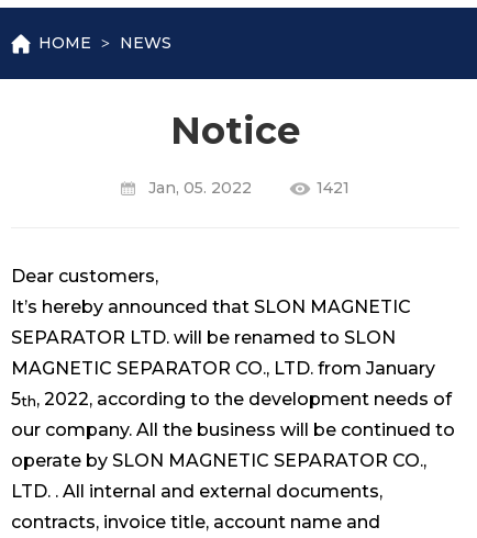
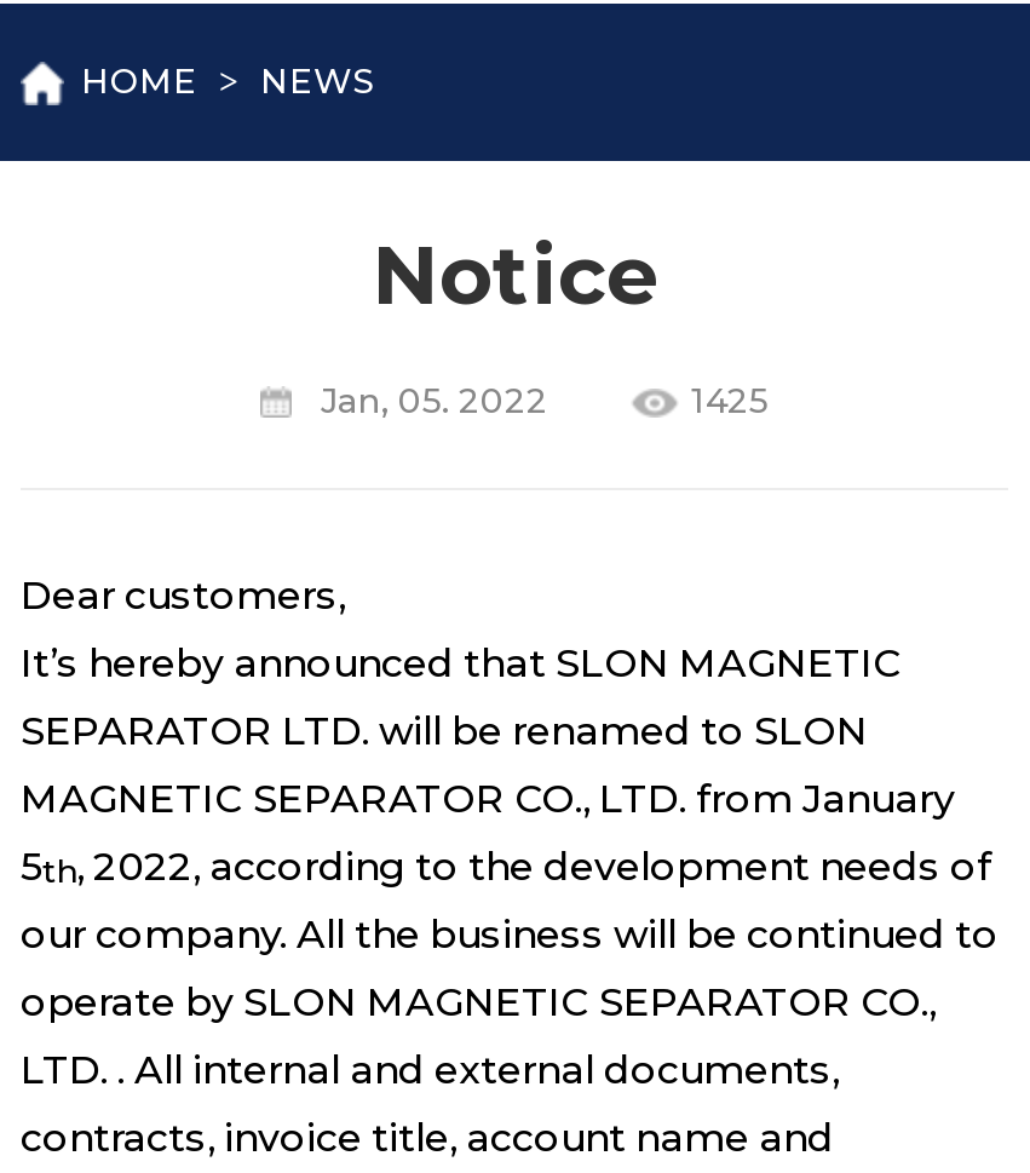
- 1421
+ 1425
